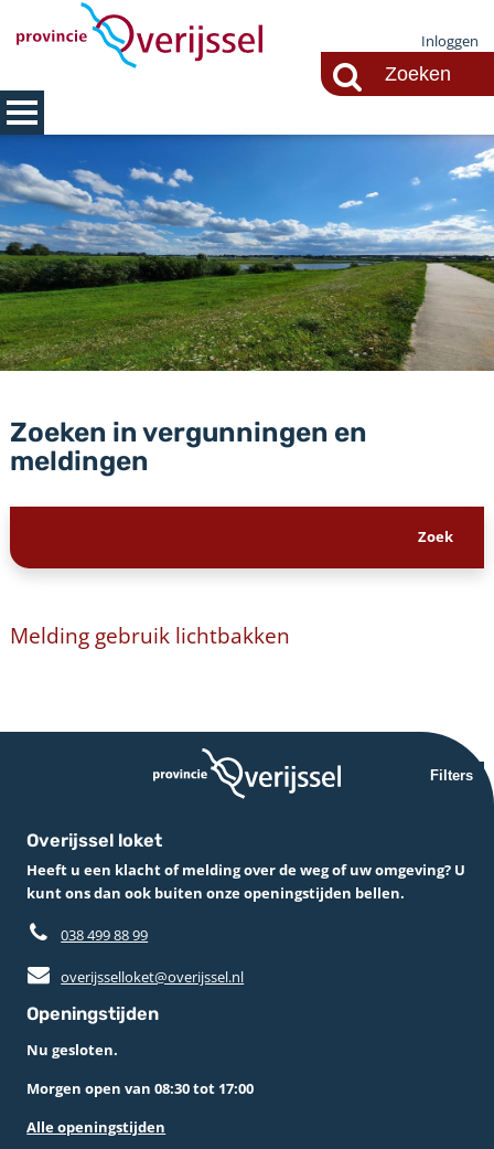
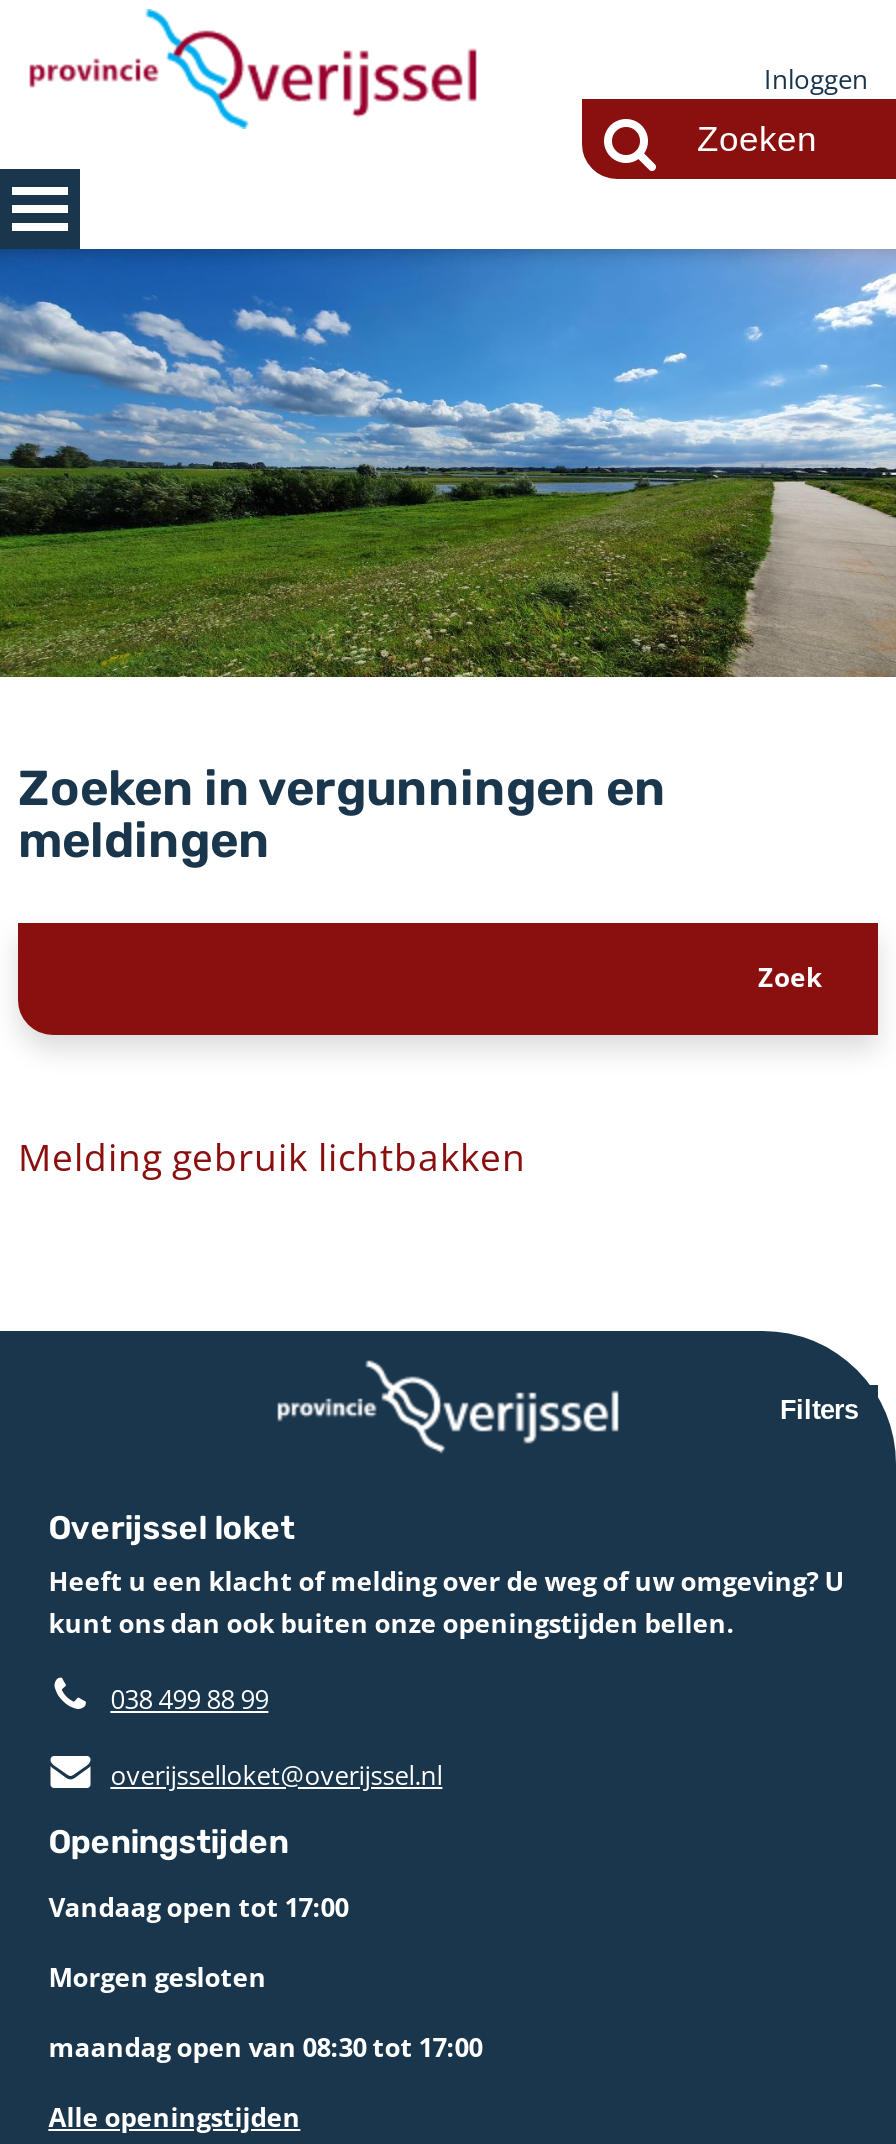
- Nu gesloten.
- Morgen open van 08:30 tot 17:00
+ Vandaag open tot 17:00
+ Morgen gesloten
+ maandag open van 08:30 tot 17:00
